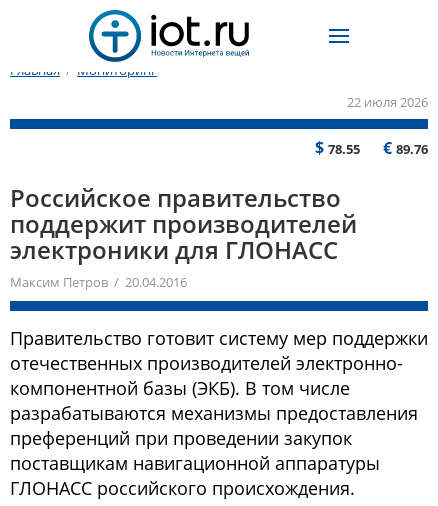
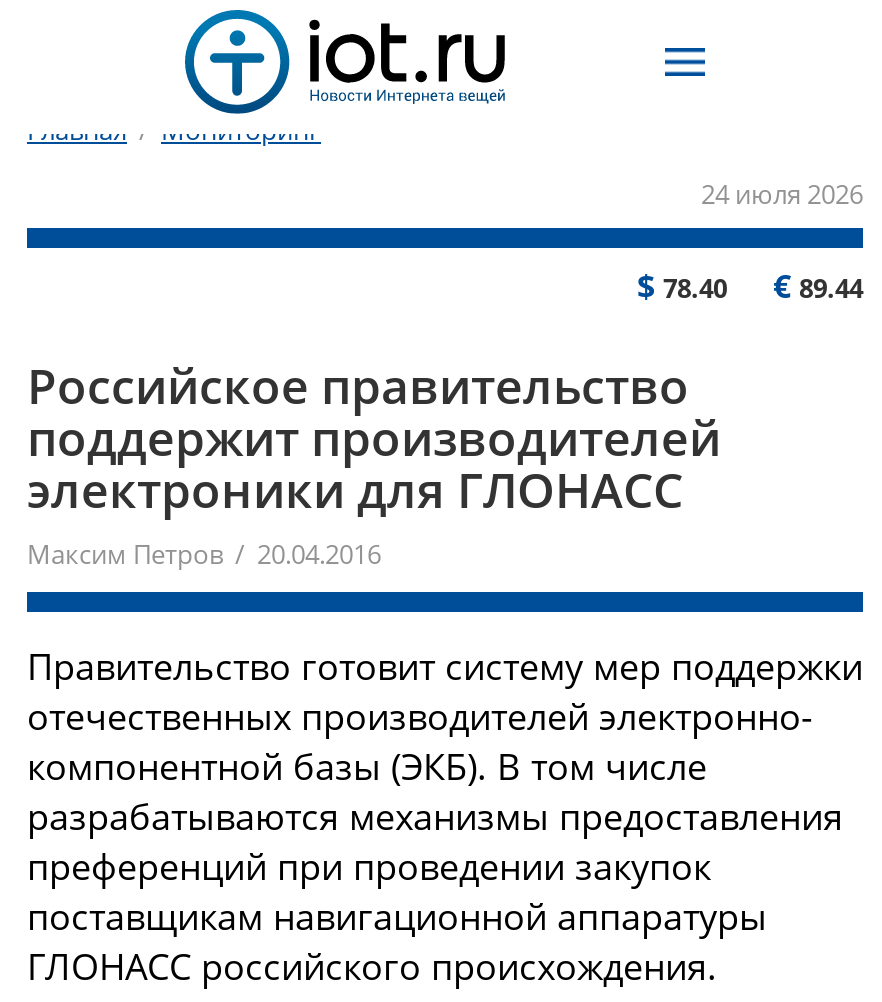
- 22 июля 2026
+ 24 июля 2026

- $78.55
+ $78.40

- €89.76
+ €89.44
